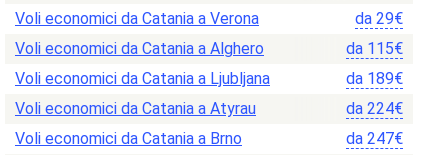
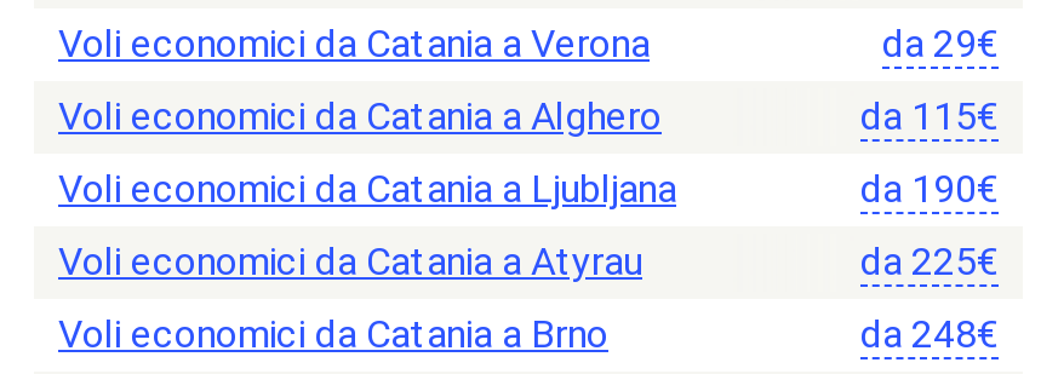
- da 189€
+ da 190€

- da 224€
+ da 225€

- da 247€
+ da 248€
